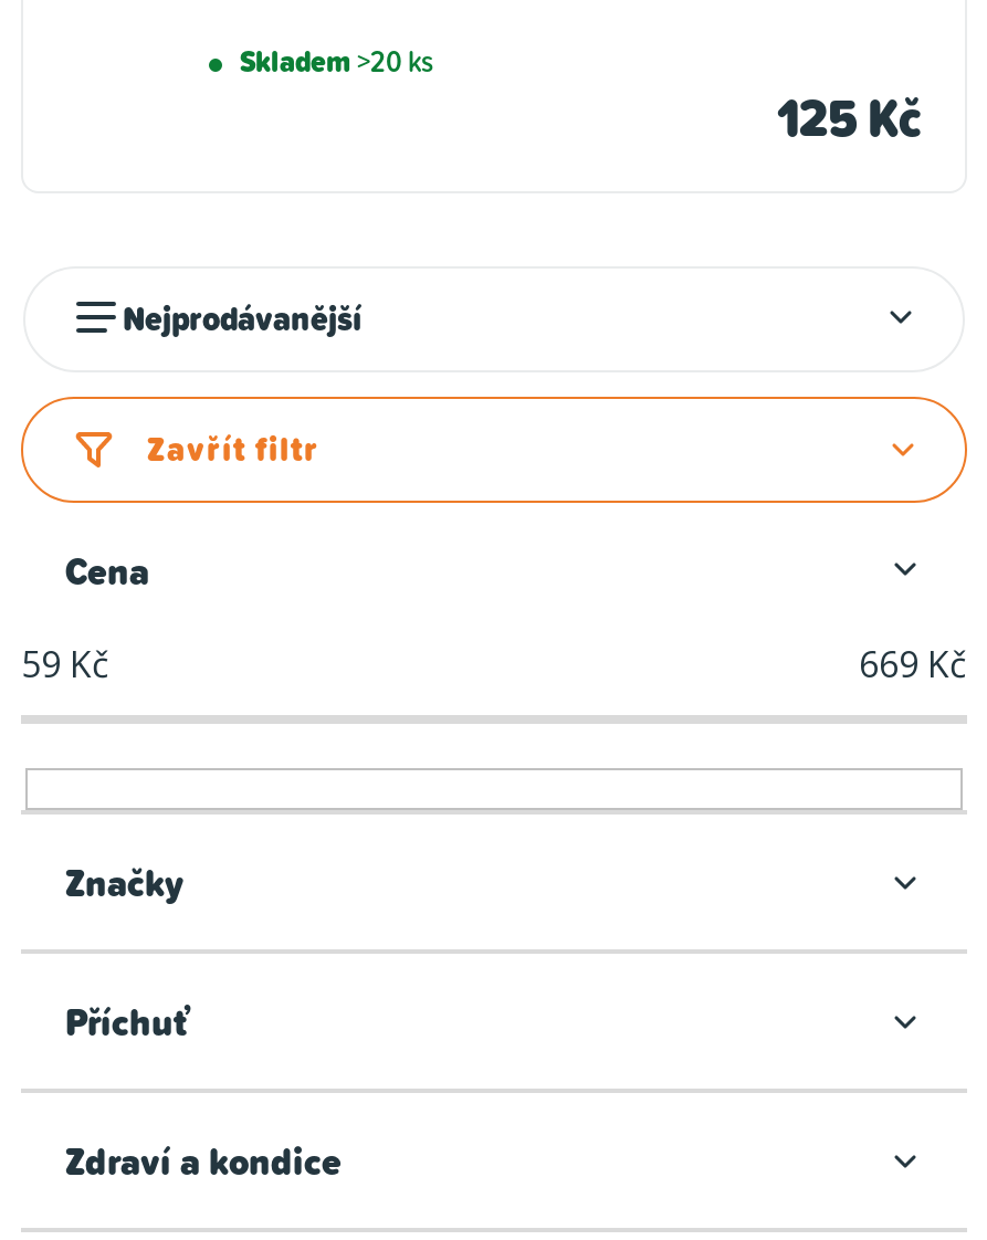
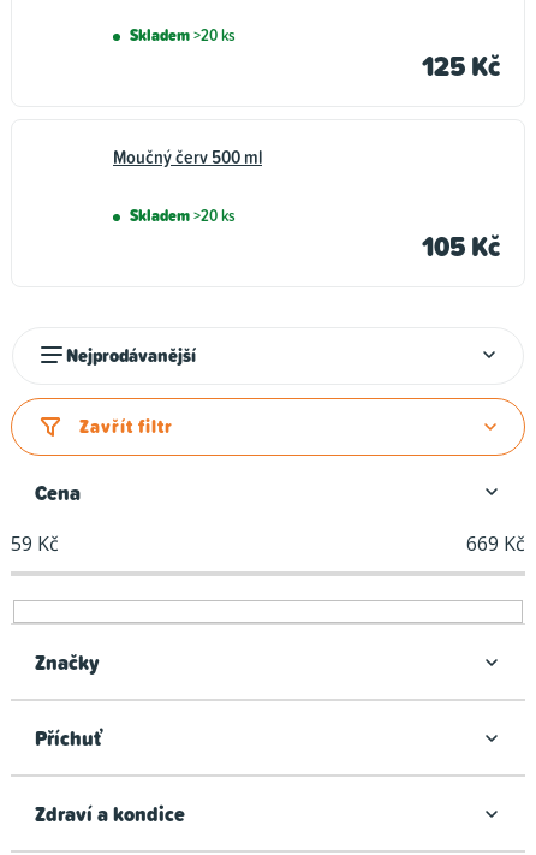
+ Moučný červ 500 ml
+ Skladem >20 ks
+ 105 Kč
